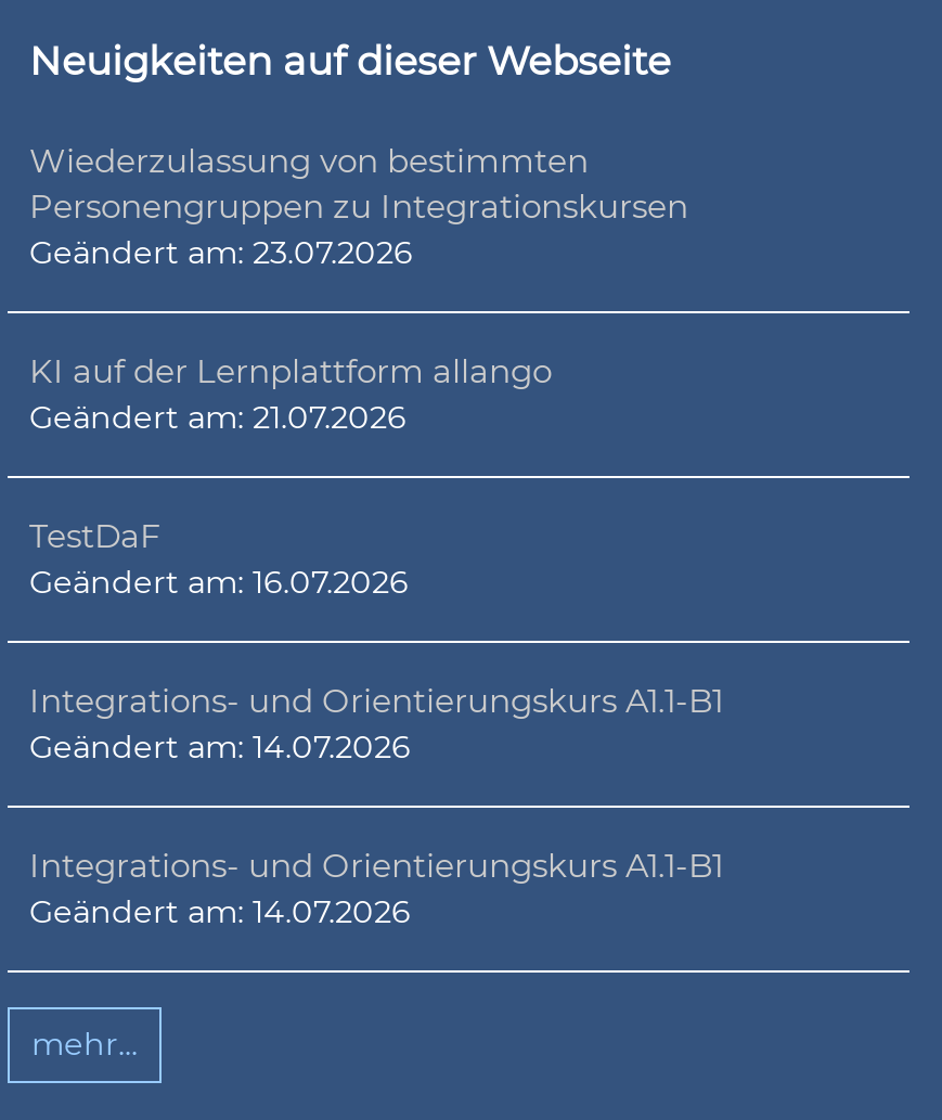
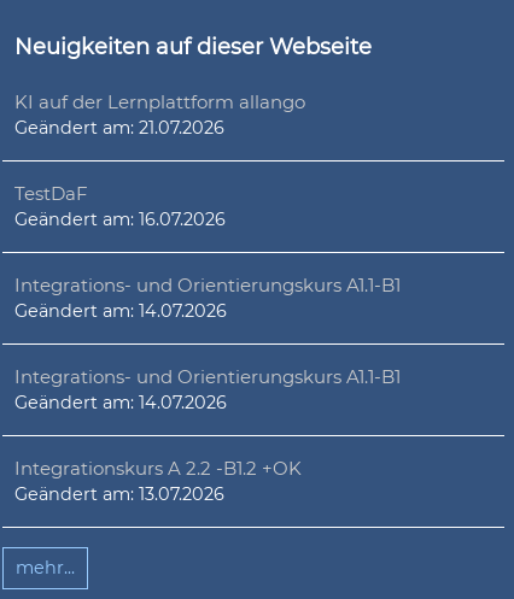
- Wiederzulassung von bestimmten
- Personengruppen zu Integrationskursen
- Geändert am: 23.07.2026

moved up: KI auf der Lernplattform allango | Geändert am: 21.07.2026 | TestDaF | Geändert am: 16.07.2026 | Integrations- und Orientierungskurs A1.1-B1 | Geändert am: 14.07.2026 | Integrations- und Orientierungskurs A1.1-B1 | Geändert am: 14.07.2026

+ Integrationskurs A 2.2 -B1.2 +OK
+ Geändert am: 13.07.2026
